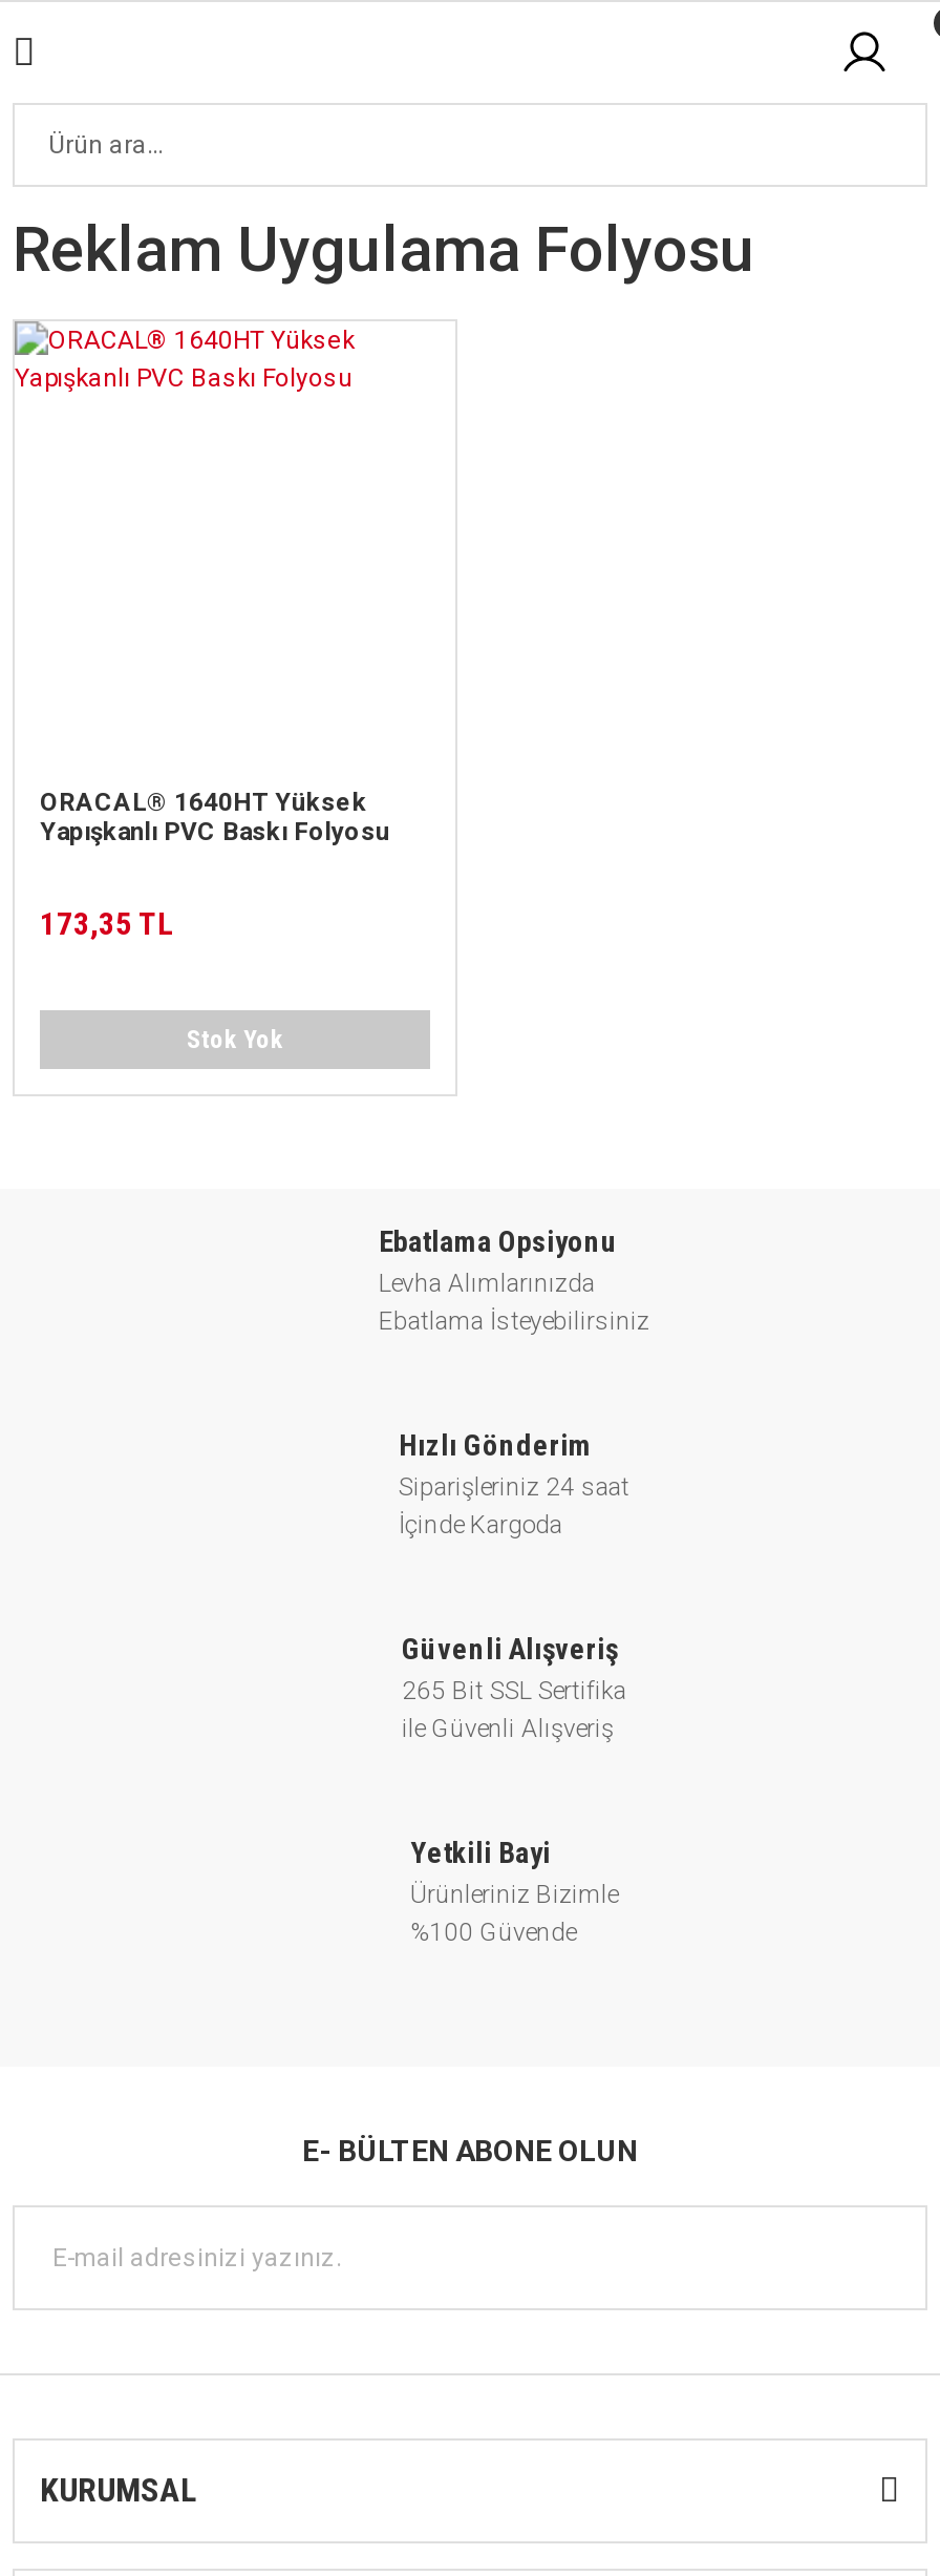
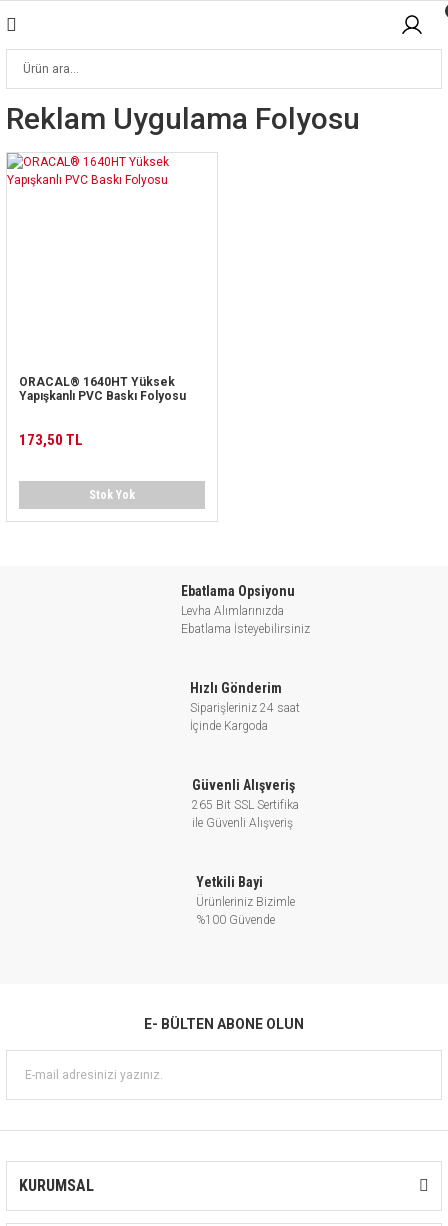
- 173,35 TL
+ 173,50 TL
